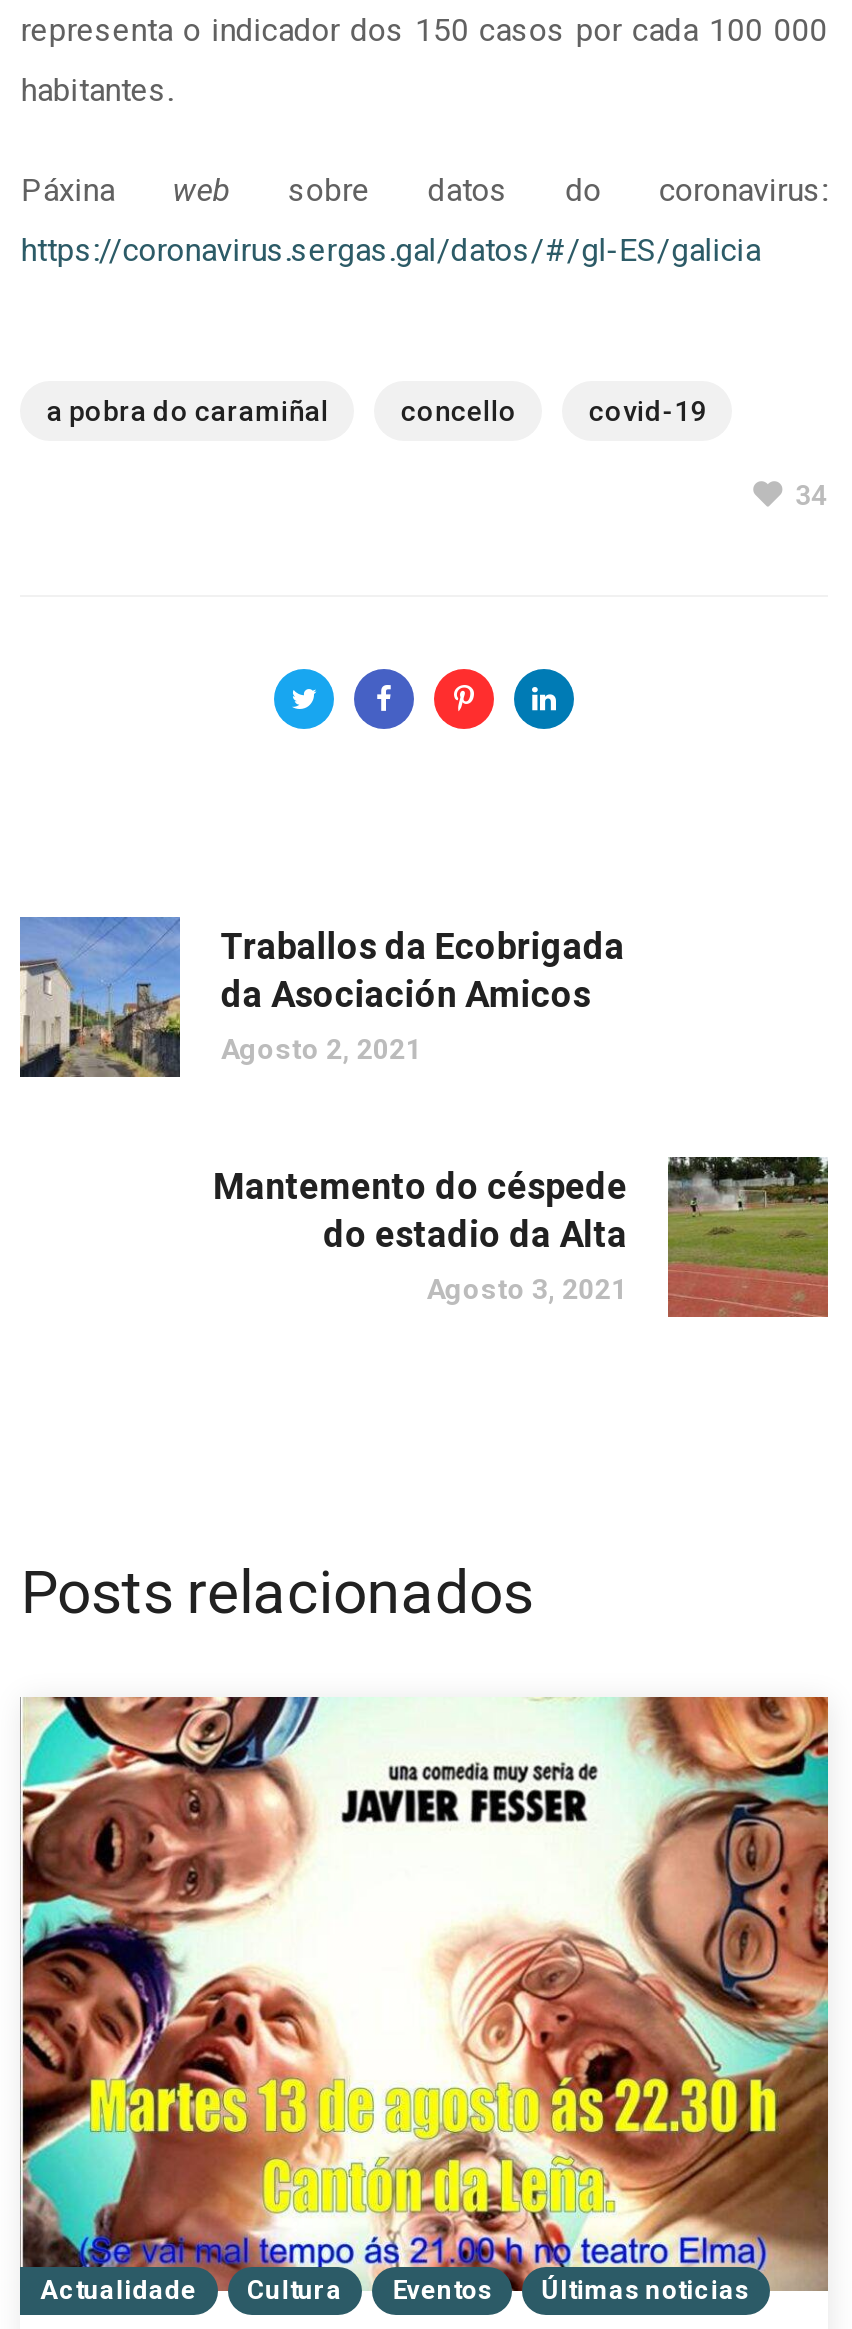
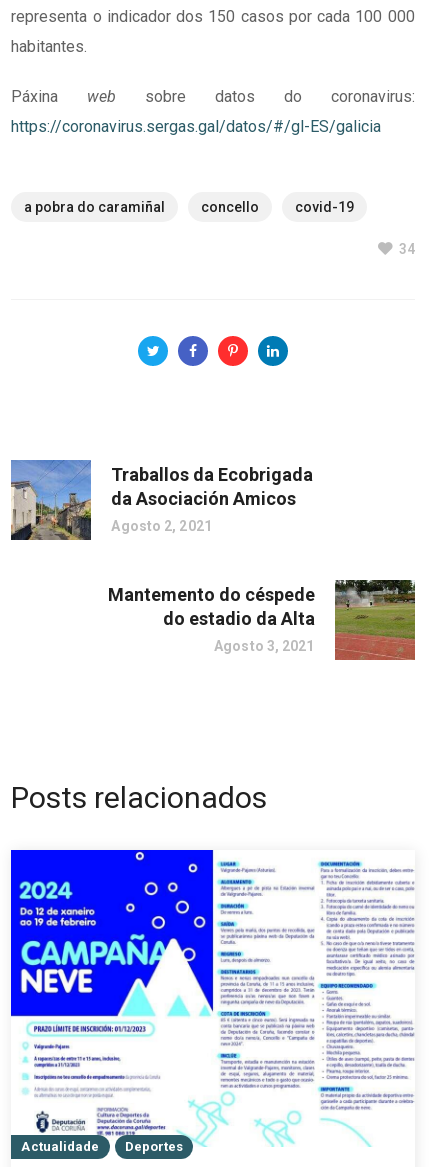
- [image]
- Cultura
- Eventos
- Últimas noticias
+ [image]
+ Deportes
